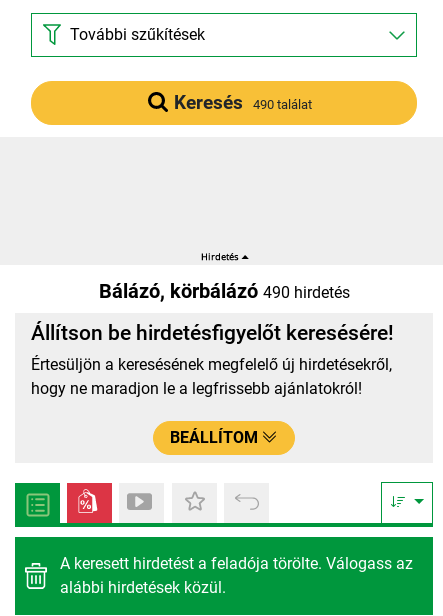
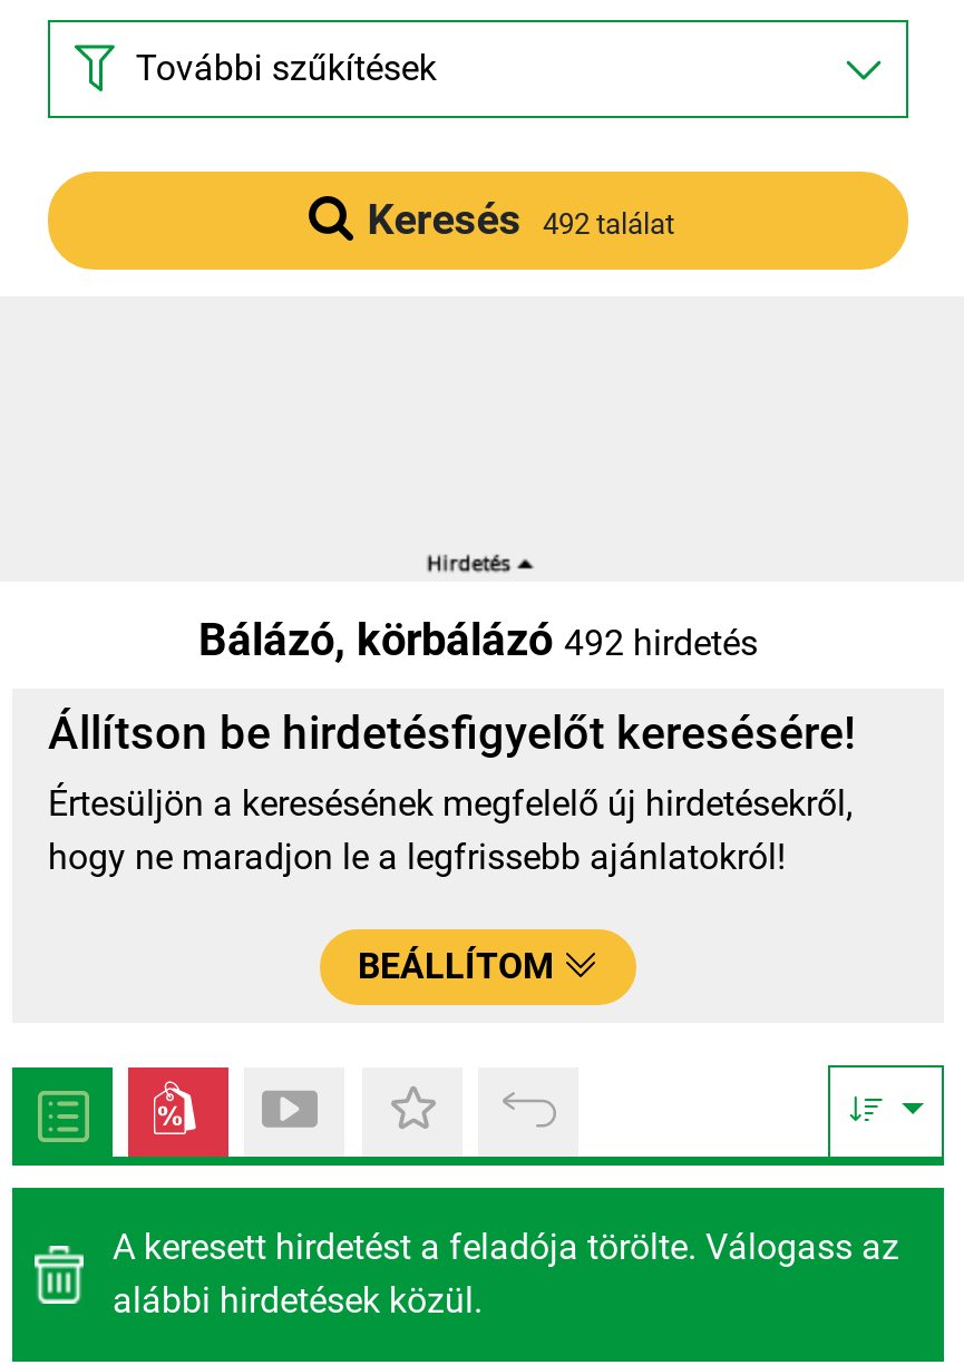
- Keresés 490 találat
+ Keresés 492 találat

- Bálázó, körbálázó 490 hirdetés
+ Bálázó, körbálázó 492 hirdetés
